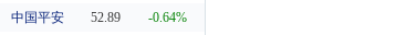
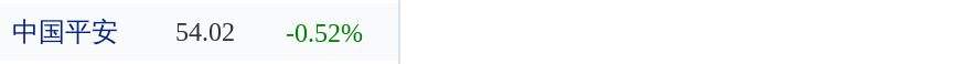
- 52.89
+ 54.02

- -0.64%
+ -0.52%
